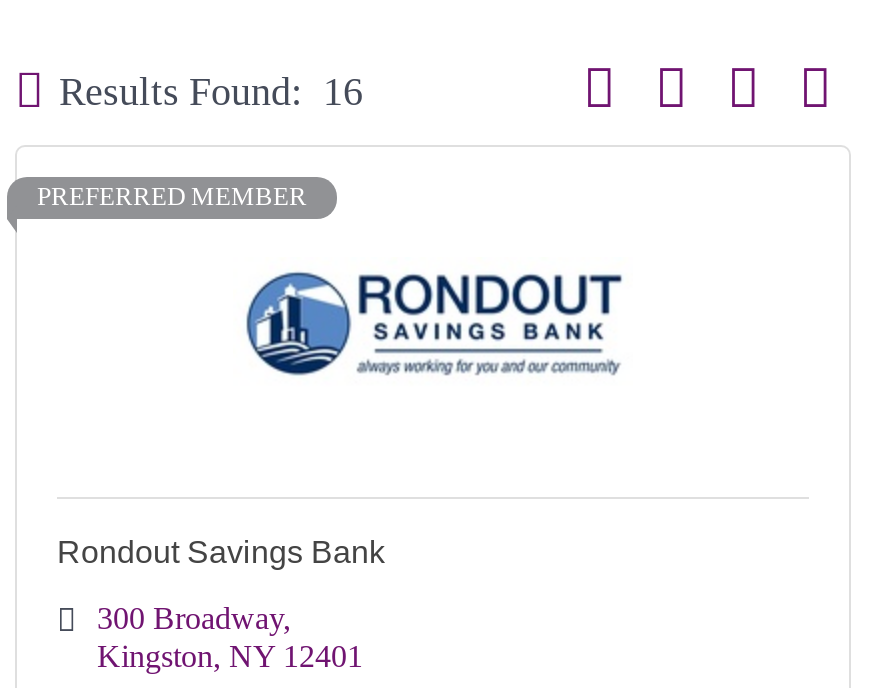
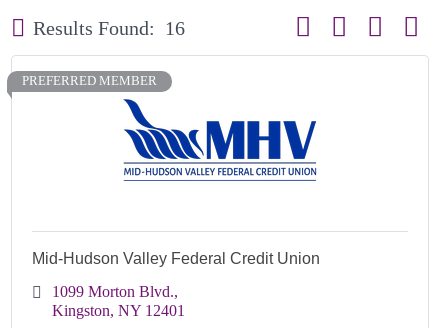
- [image]
+ [image]

- Rondout Savings Bank
+ Mid-Hudson Valley Federal Credit Union

- 300 Broadway
+ 1099 Morton Blvd.
